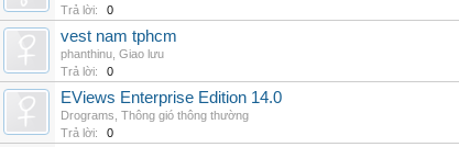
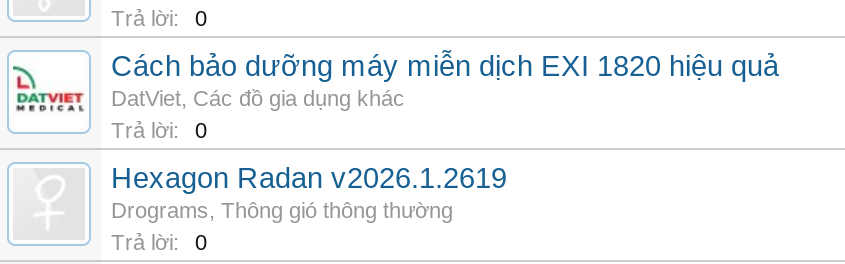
+ [image]

- vest nam tphcm
- phanthinu, Giao lưu
+ Cách bảo dưỡng máy miễn dịch EXI 1820 hiệu quả
+ DatViet, Các đồ gia dụng khác

- EViews Enterprise Edition 14.0
+ Hexagon Radan v2026.1.2619
